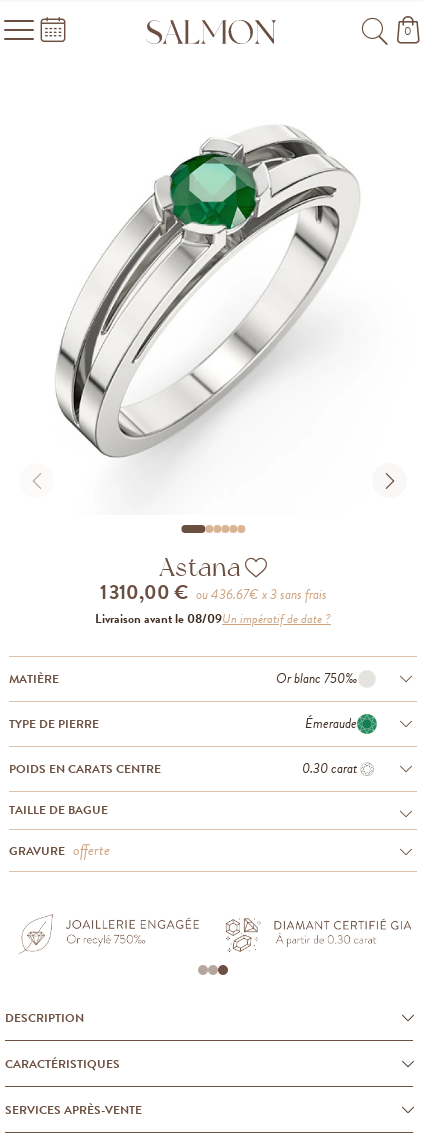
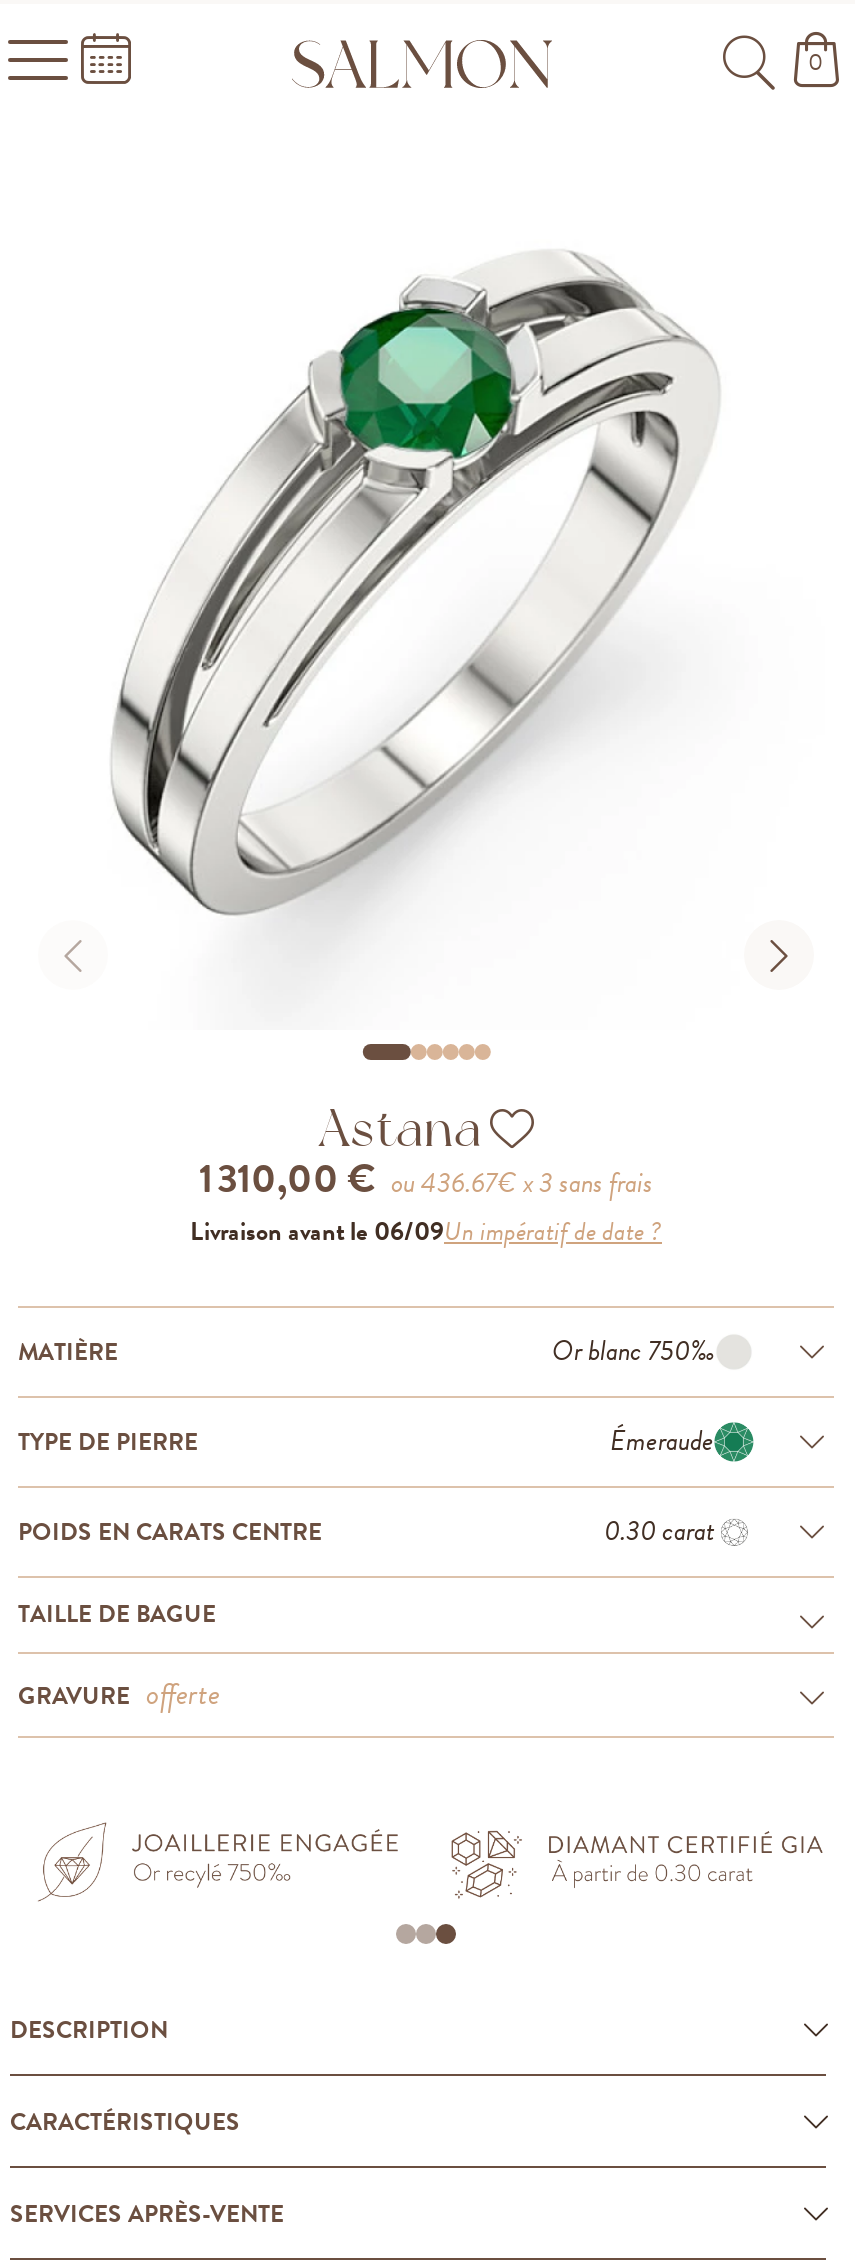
- Livraison avant le 08/09Un impératif de date ?
+ Livraison avant le 06/09Un impératif de date ?
